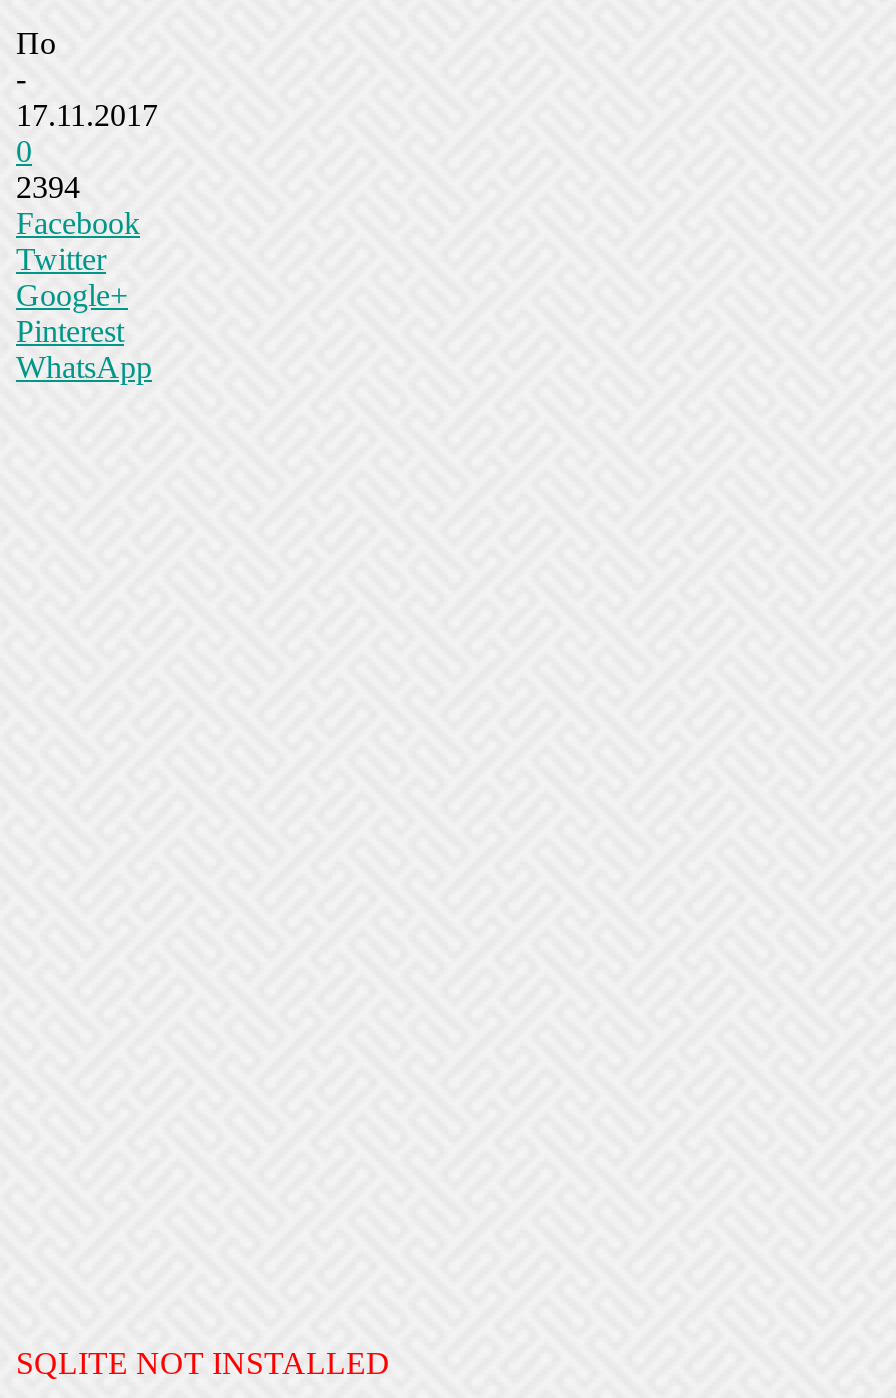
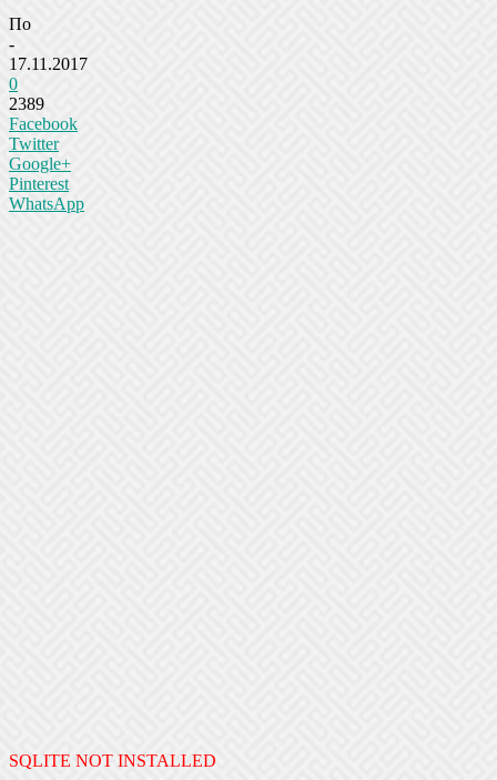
- 2394
+ 2389
